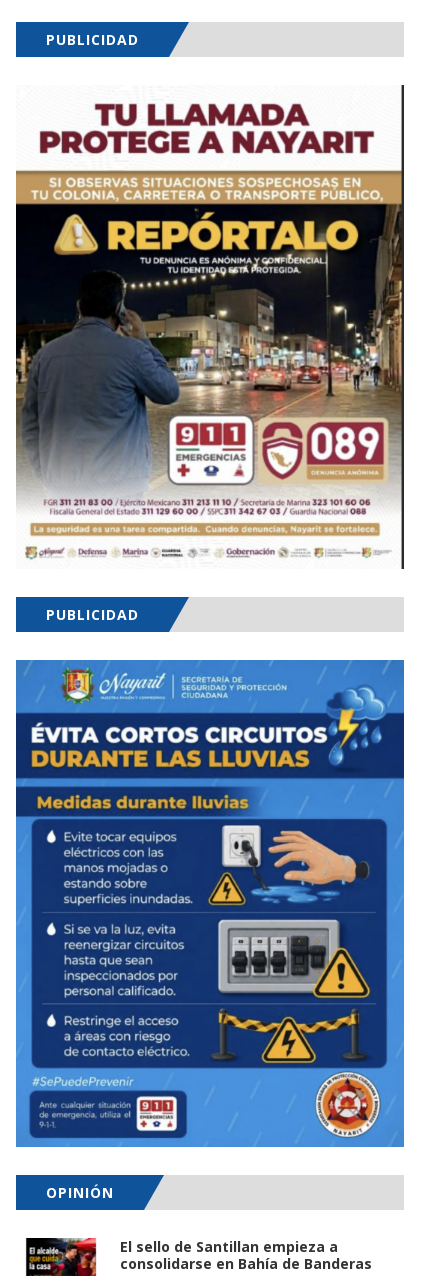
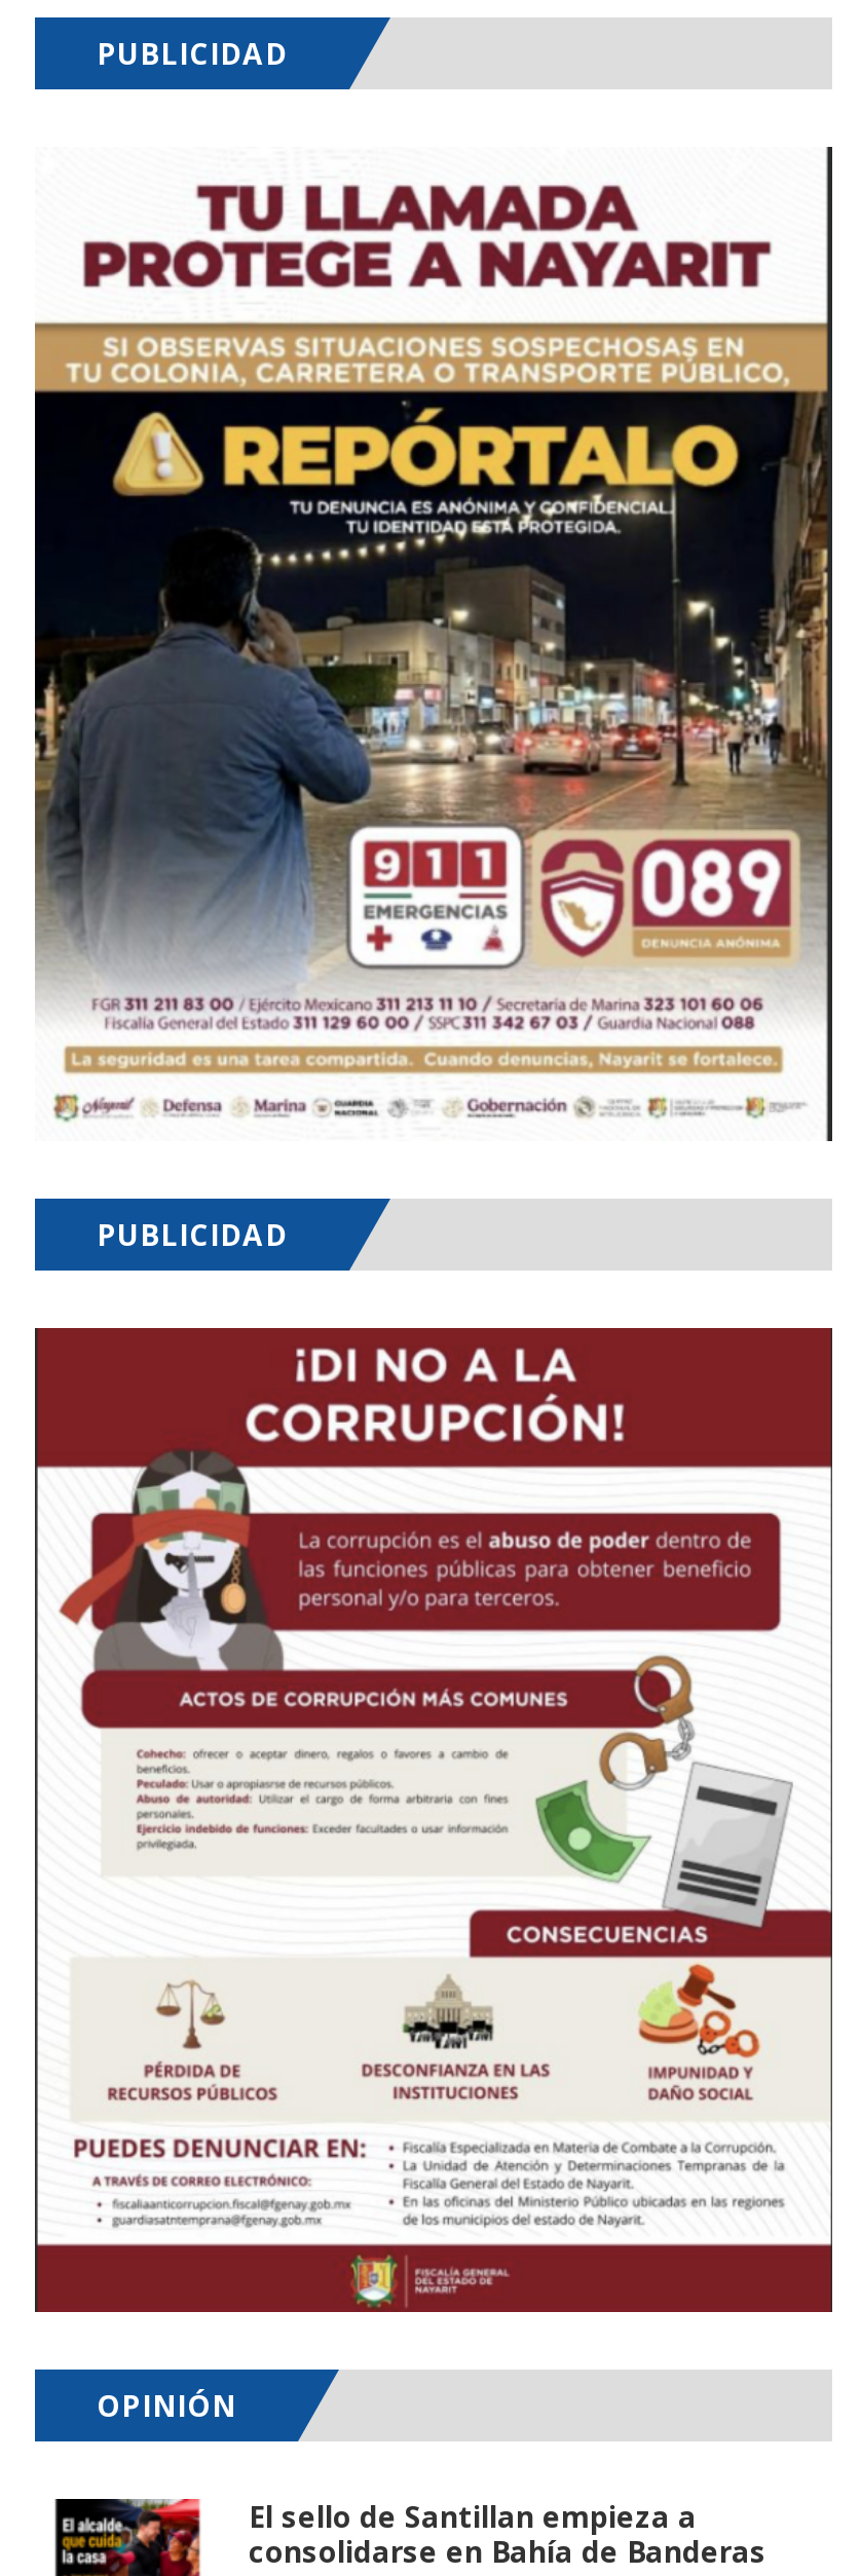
- [image]
+ [image]
